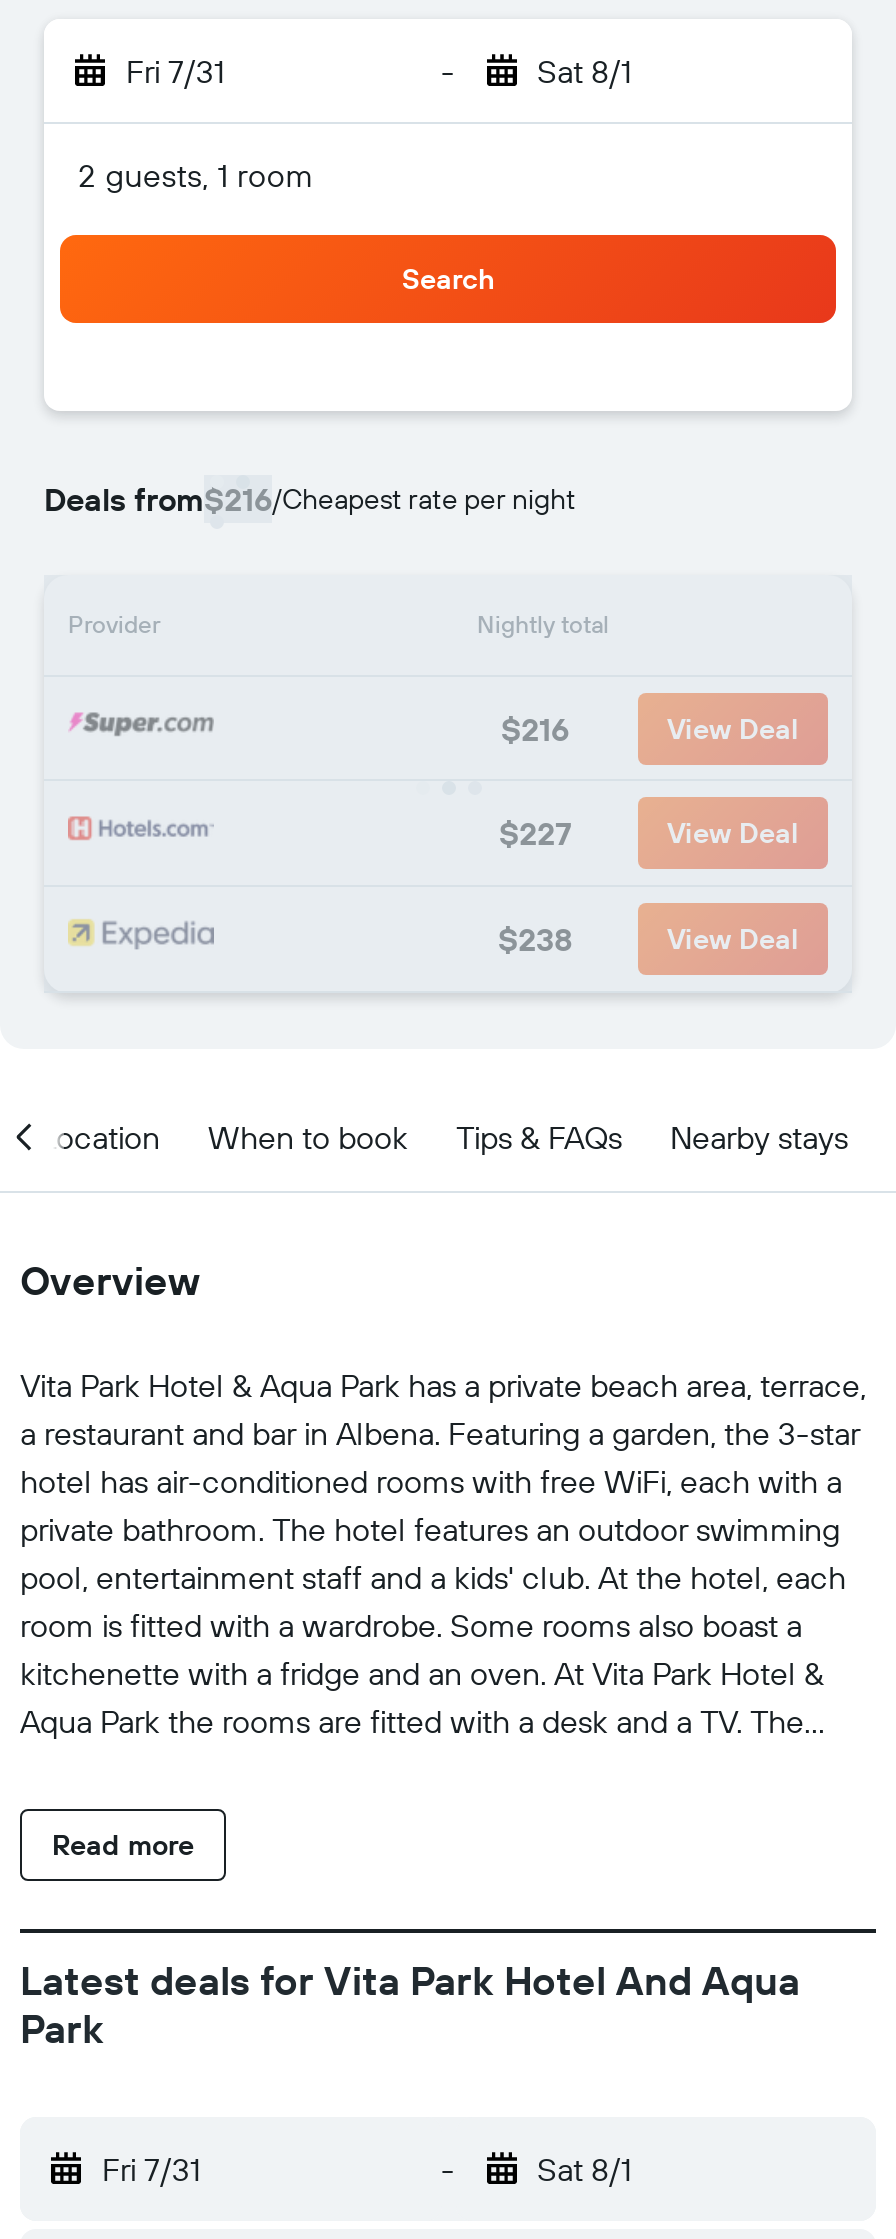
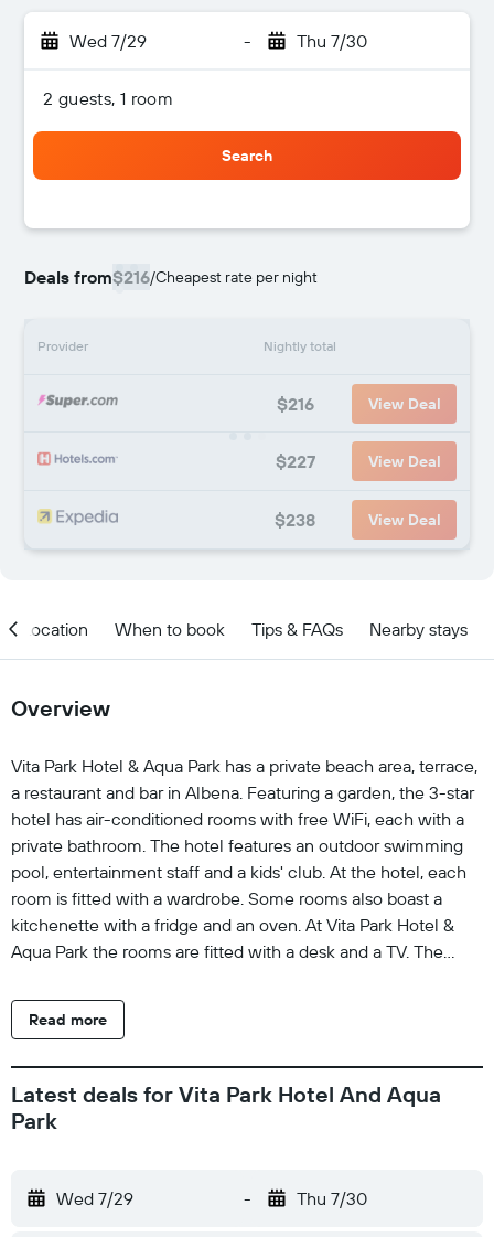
- Fri 7/31
+ Wed 7/29

- Sat 8/1
+ Thu 7/30

- Fri 7/31
+ Wed 7/29

- Sat 8/1
+ Thu 7/30
